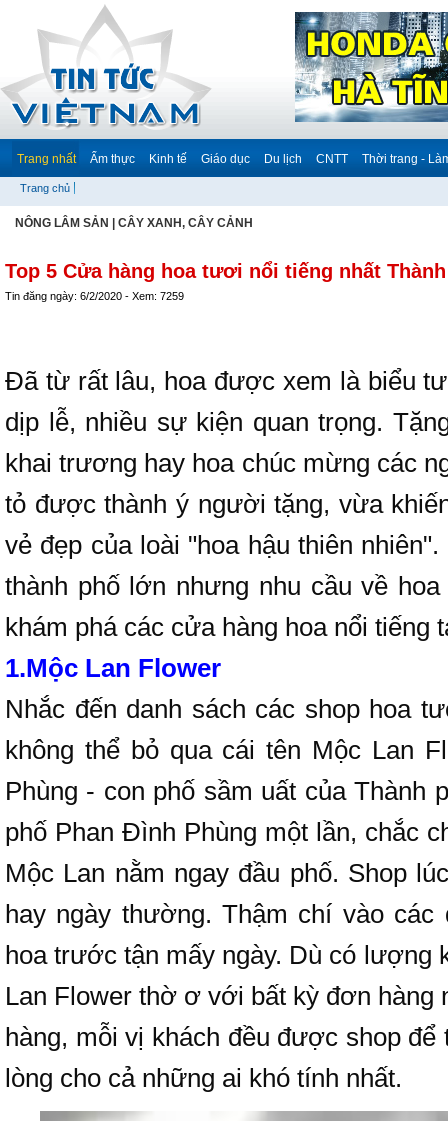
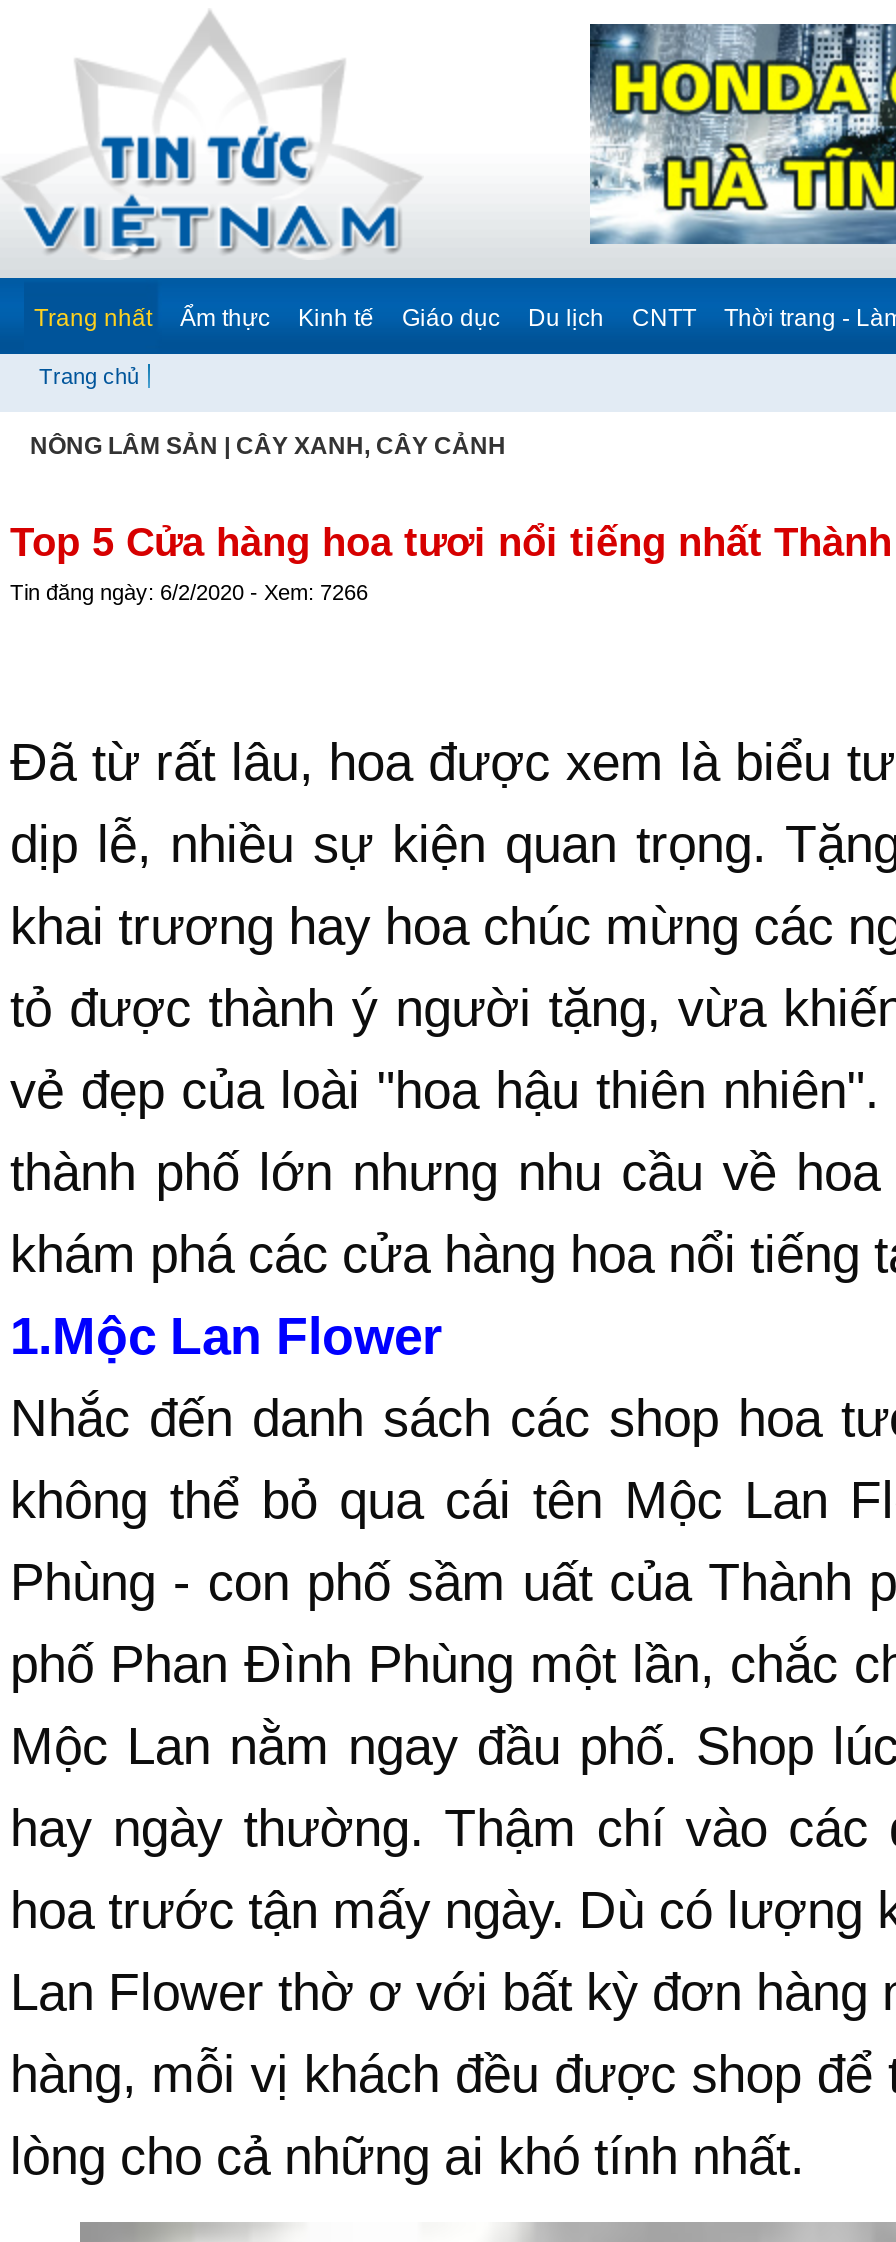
- Tin đăng ngày: 6/2/2020 - Xem: 7259
+ Tin đăng ngày: 6/2/2020 - Xem: 7266
